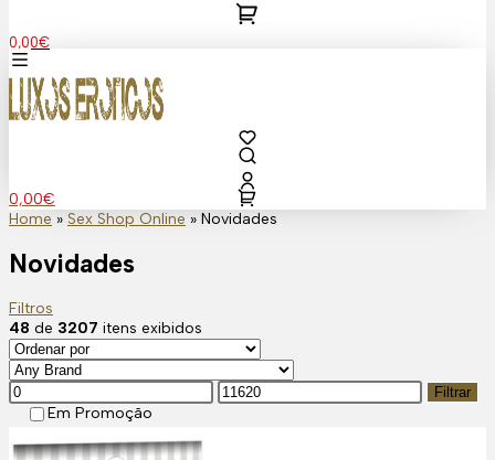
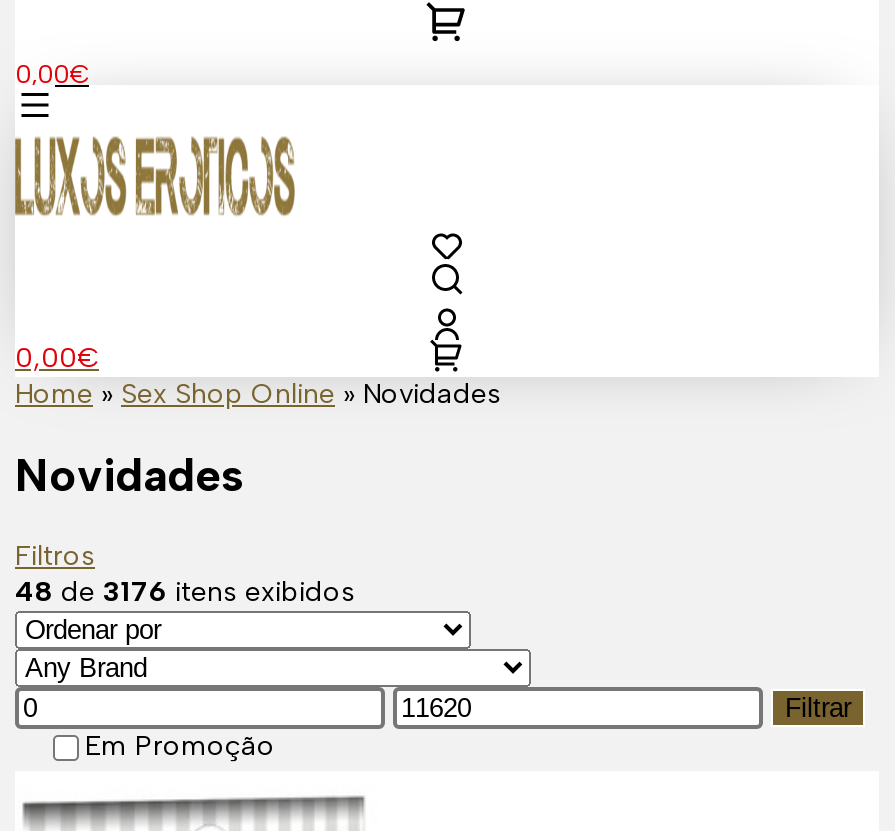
- 48 de 3207 itens exibidos
+ 48 de 3176 itens exibidos
